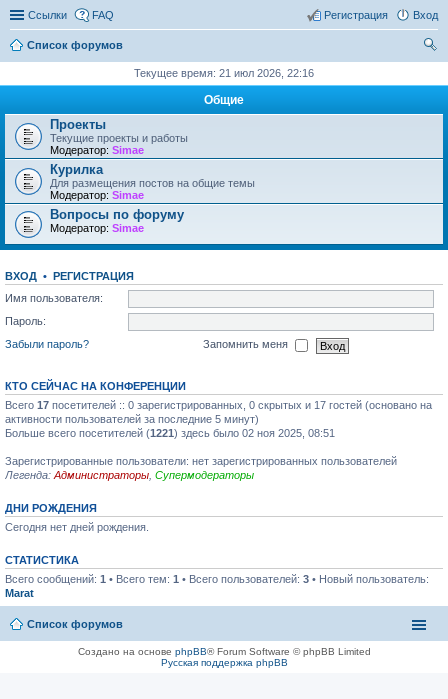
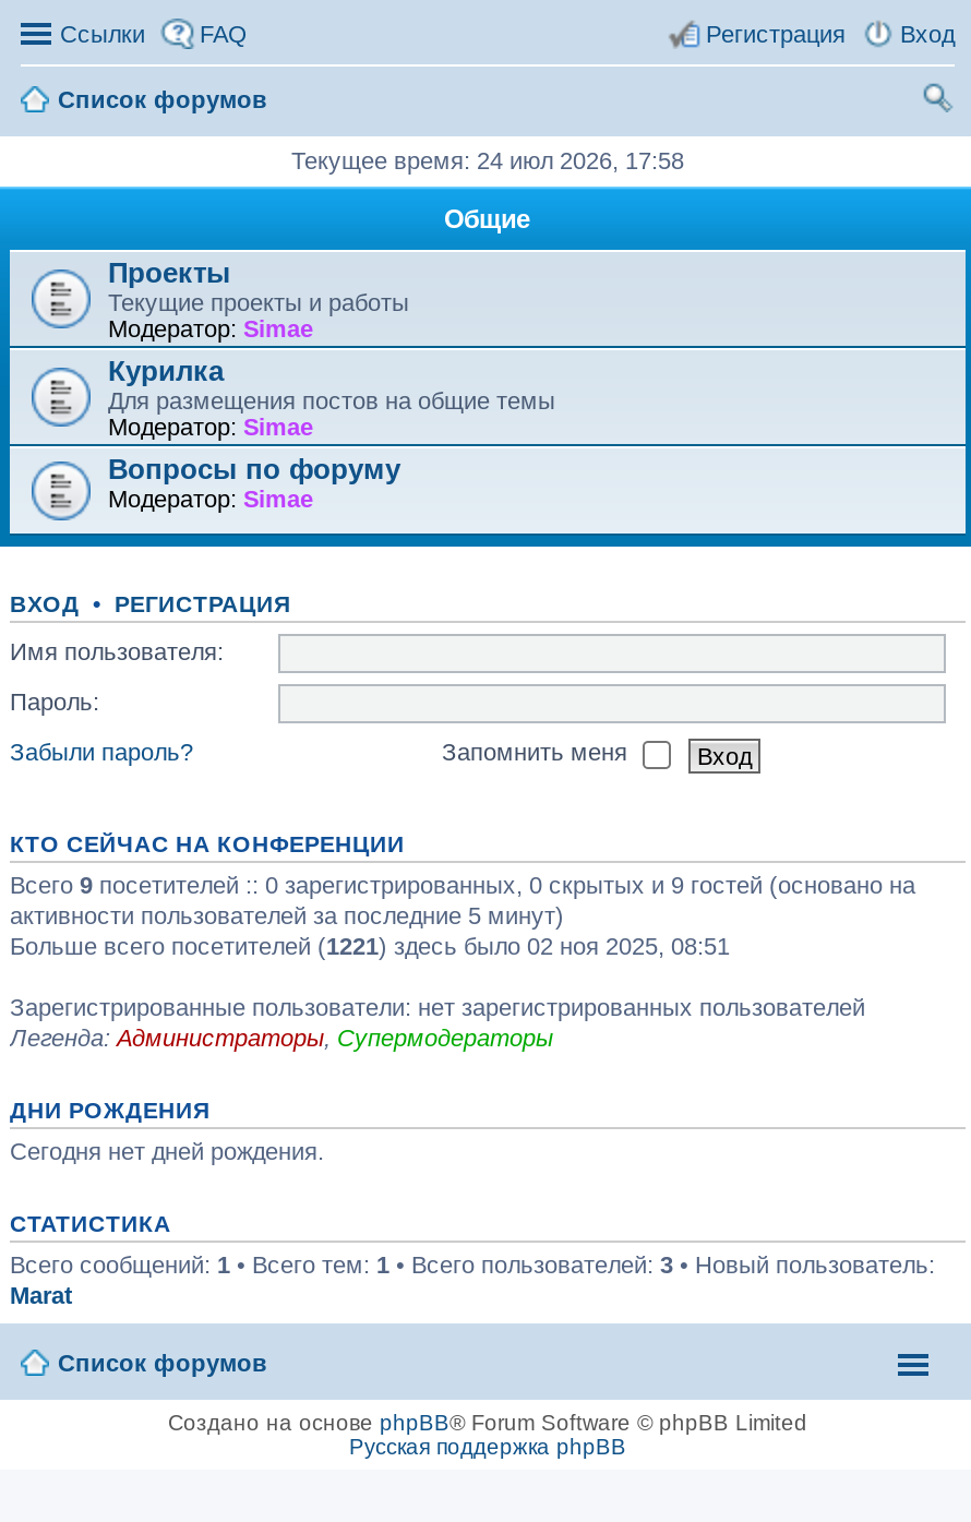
- Текущее время: 21 июл 2026, 22:16
+ Текущее время: 24 июл 2026, 17:58

- Всего 17 посетителей :: 0 зарегистрированных, 0 скрытых и 17 гостей (основано на
+ Всего 9 посетителей :: 0 зарегистрированных, 0 скрытых и 9 гостей (основано на
